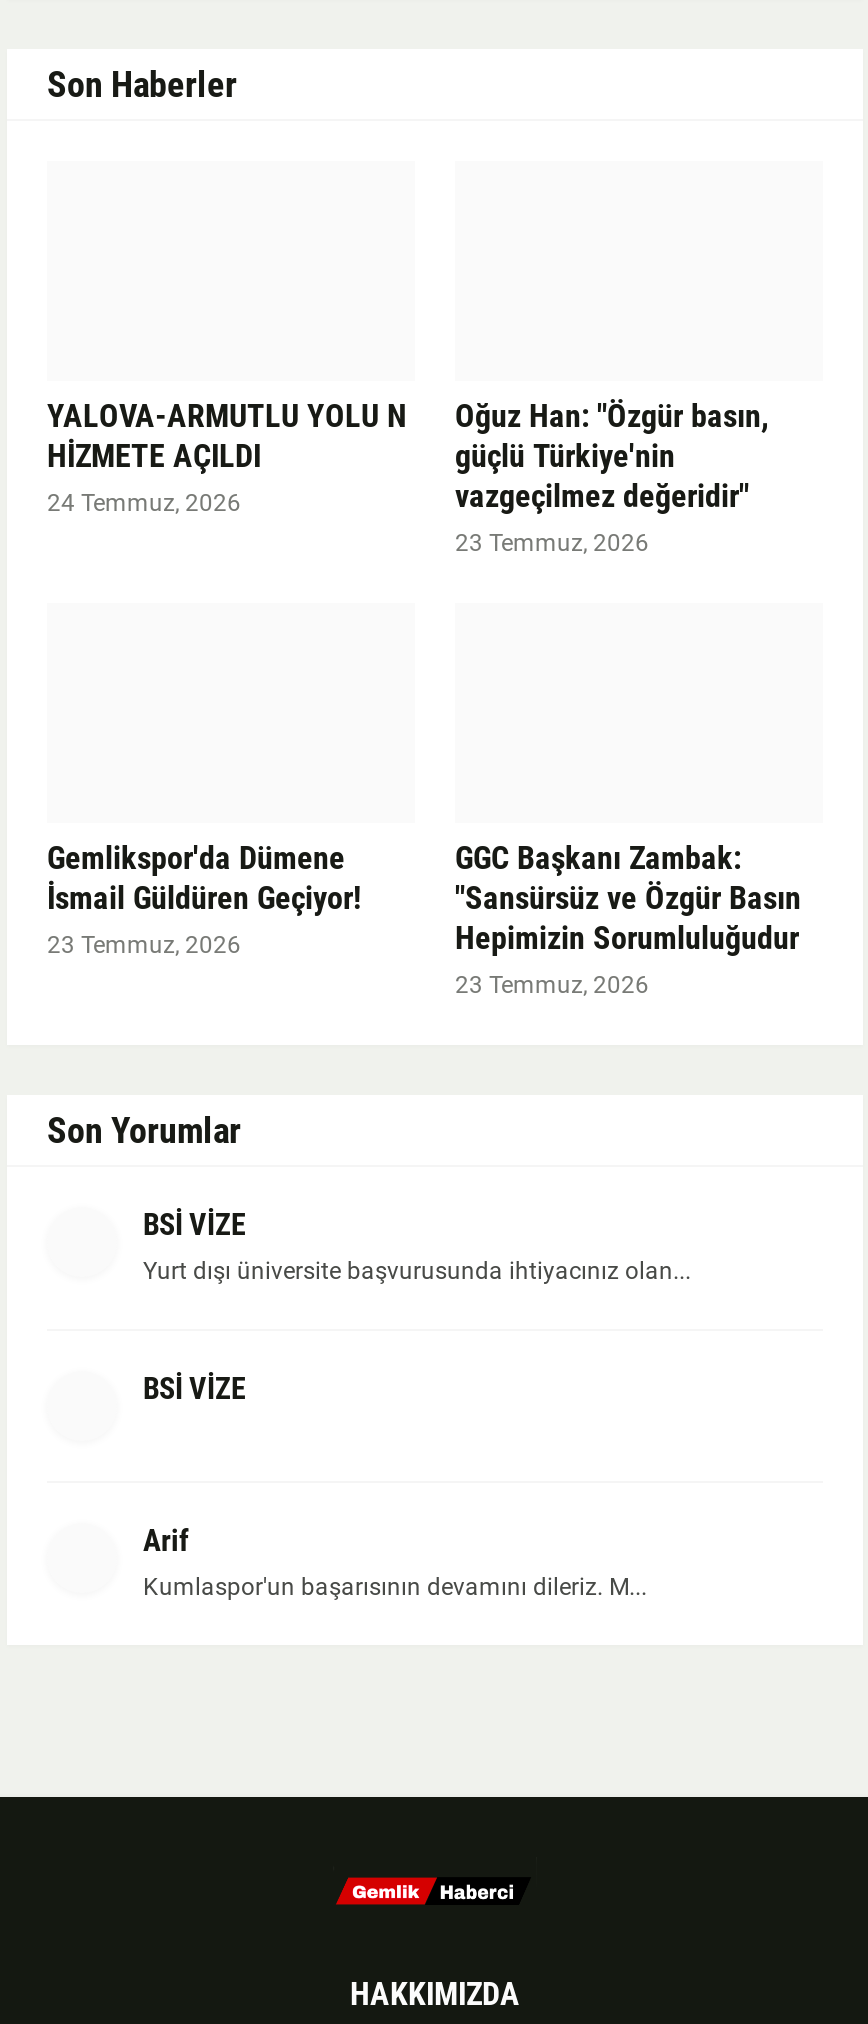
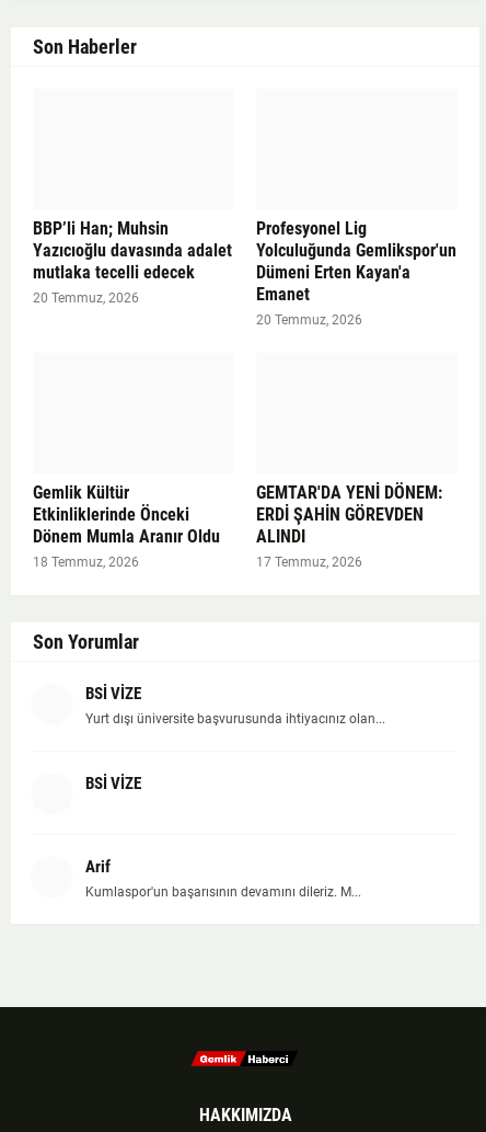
- YALOVA-ARMUTLU YOLU N
- HİZMETE AÇILDI
- 24 Temmuz, 2026
+ BBP’li Han; Muhsin
+ Yazıcıoğlu davasında adalet
+ mutlaka tecelli edecek
+ 20 Temmuz, 2026

- Oğuz Han: "Özgür basın,
- güçlü Türkiye'nin
- vazgeçilmez değeridir"
- 23 Temmuz, 2026
+ Profesyonel Lig
+ Yolculuğunda Gemlikspor'un
+ Dümeni Erten Kayan'a
+ Emanet
+ 20 Temmuz, 2026

- Gemlikspor'da Dümene
- İsmail Güldüren Geçiyor!
- 23 Temmuz, 2026
+ Gemlik Kültür
+ Etkinliklerinde Önceki
+ Dönem Mumla Aranır Oldu
+ 18 Temmuz, 2026

- GGC Başkanı Zambak:
- "Sansürsüz ve Özgür Basın
- Hepimizin Sorumluluğudur
- 23 Temmuz, 2026
+ GEMTAR'DA YENİ DÖNEM:
+ ERDİ ŞAHİN GÖREVDEN
+ ALINDI
+ 17 Temmuz, 2026
